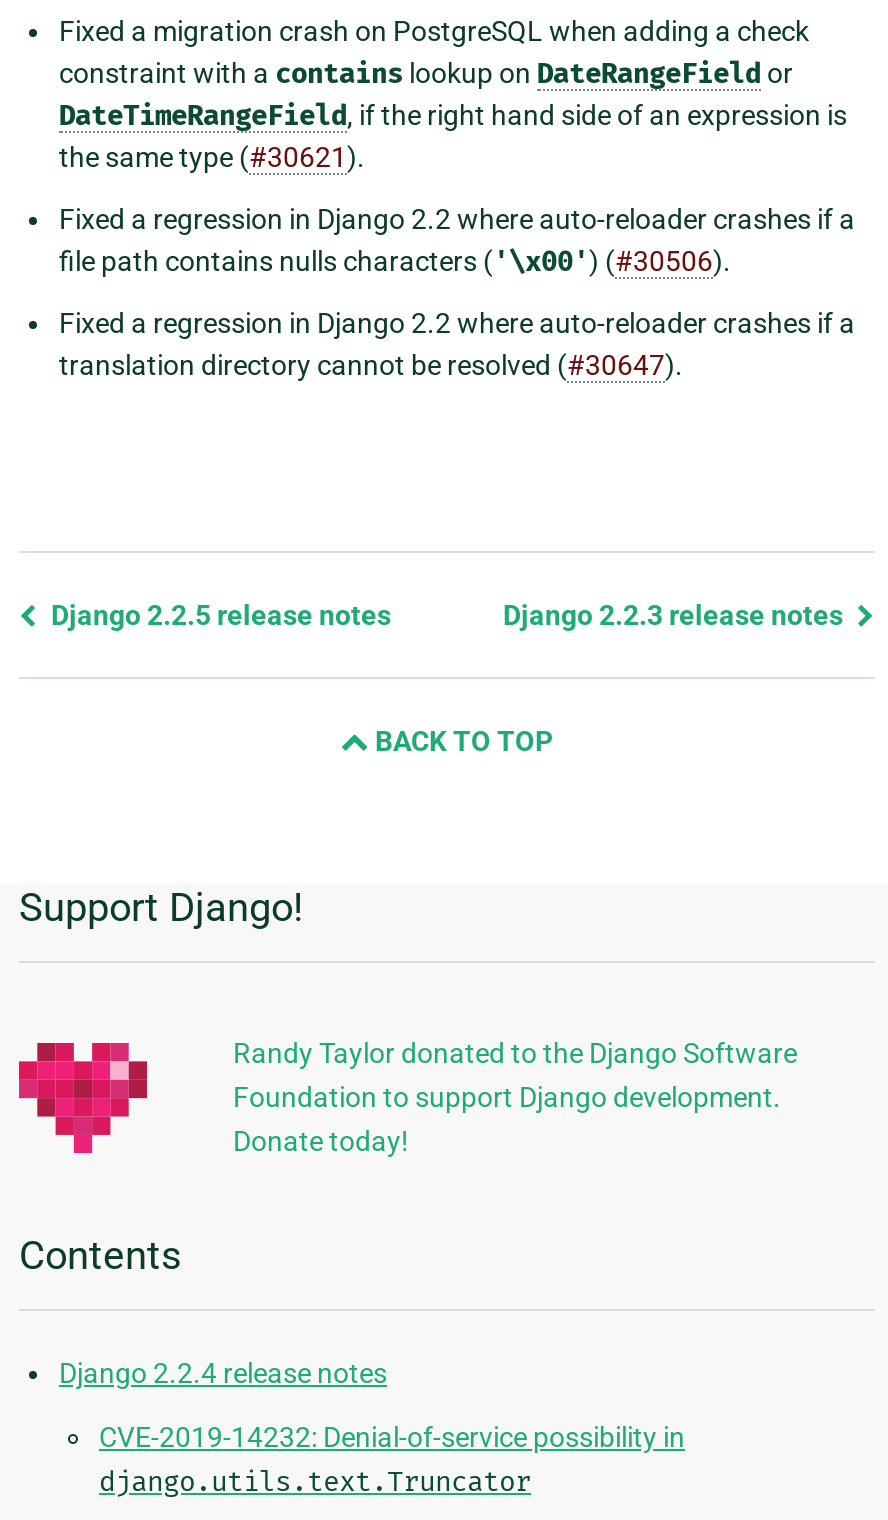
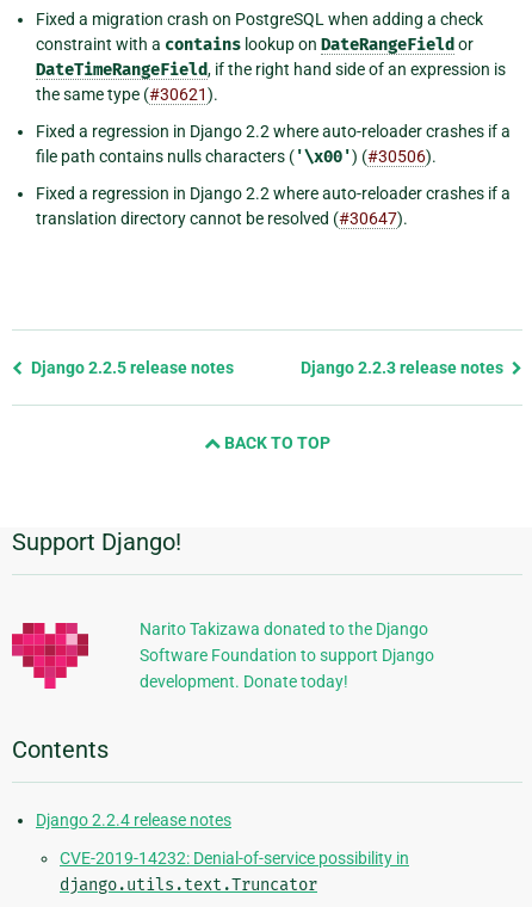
- Randy Taylor donated to the Django Software
- Foundation to support Django development.
- Donate today!
+ Narito Takizawa donated to the Django
+ Software Foundation to support Django
+ development. Donate today!
